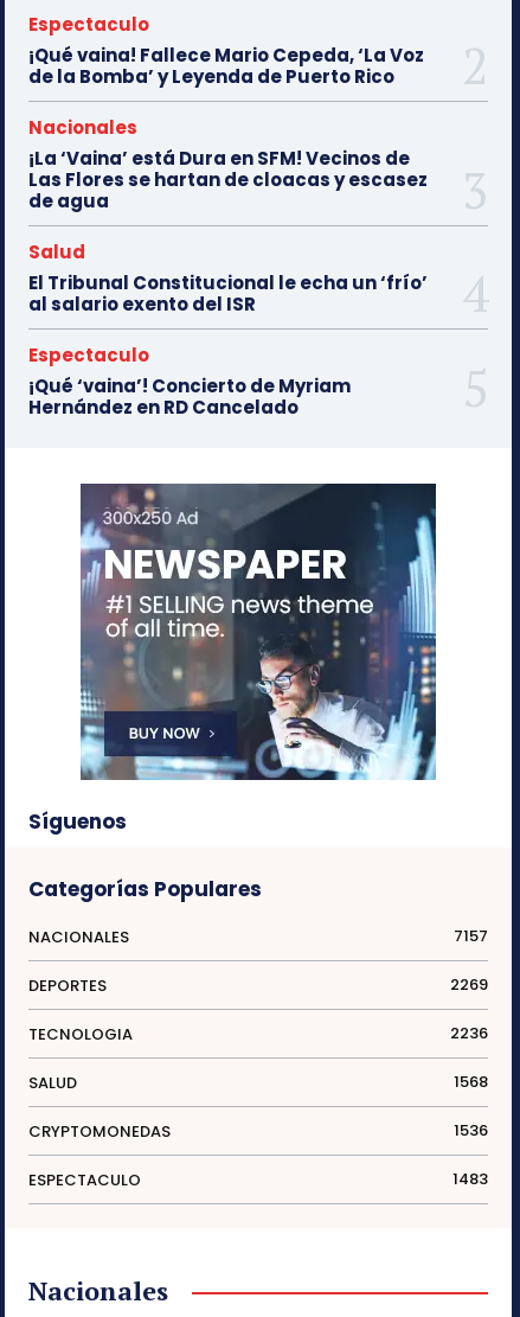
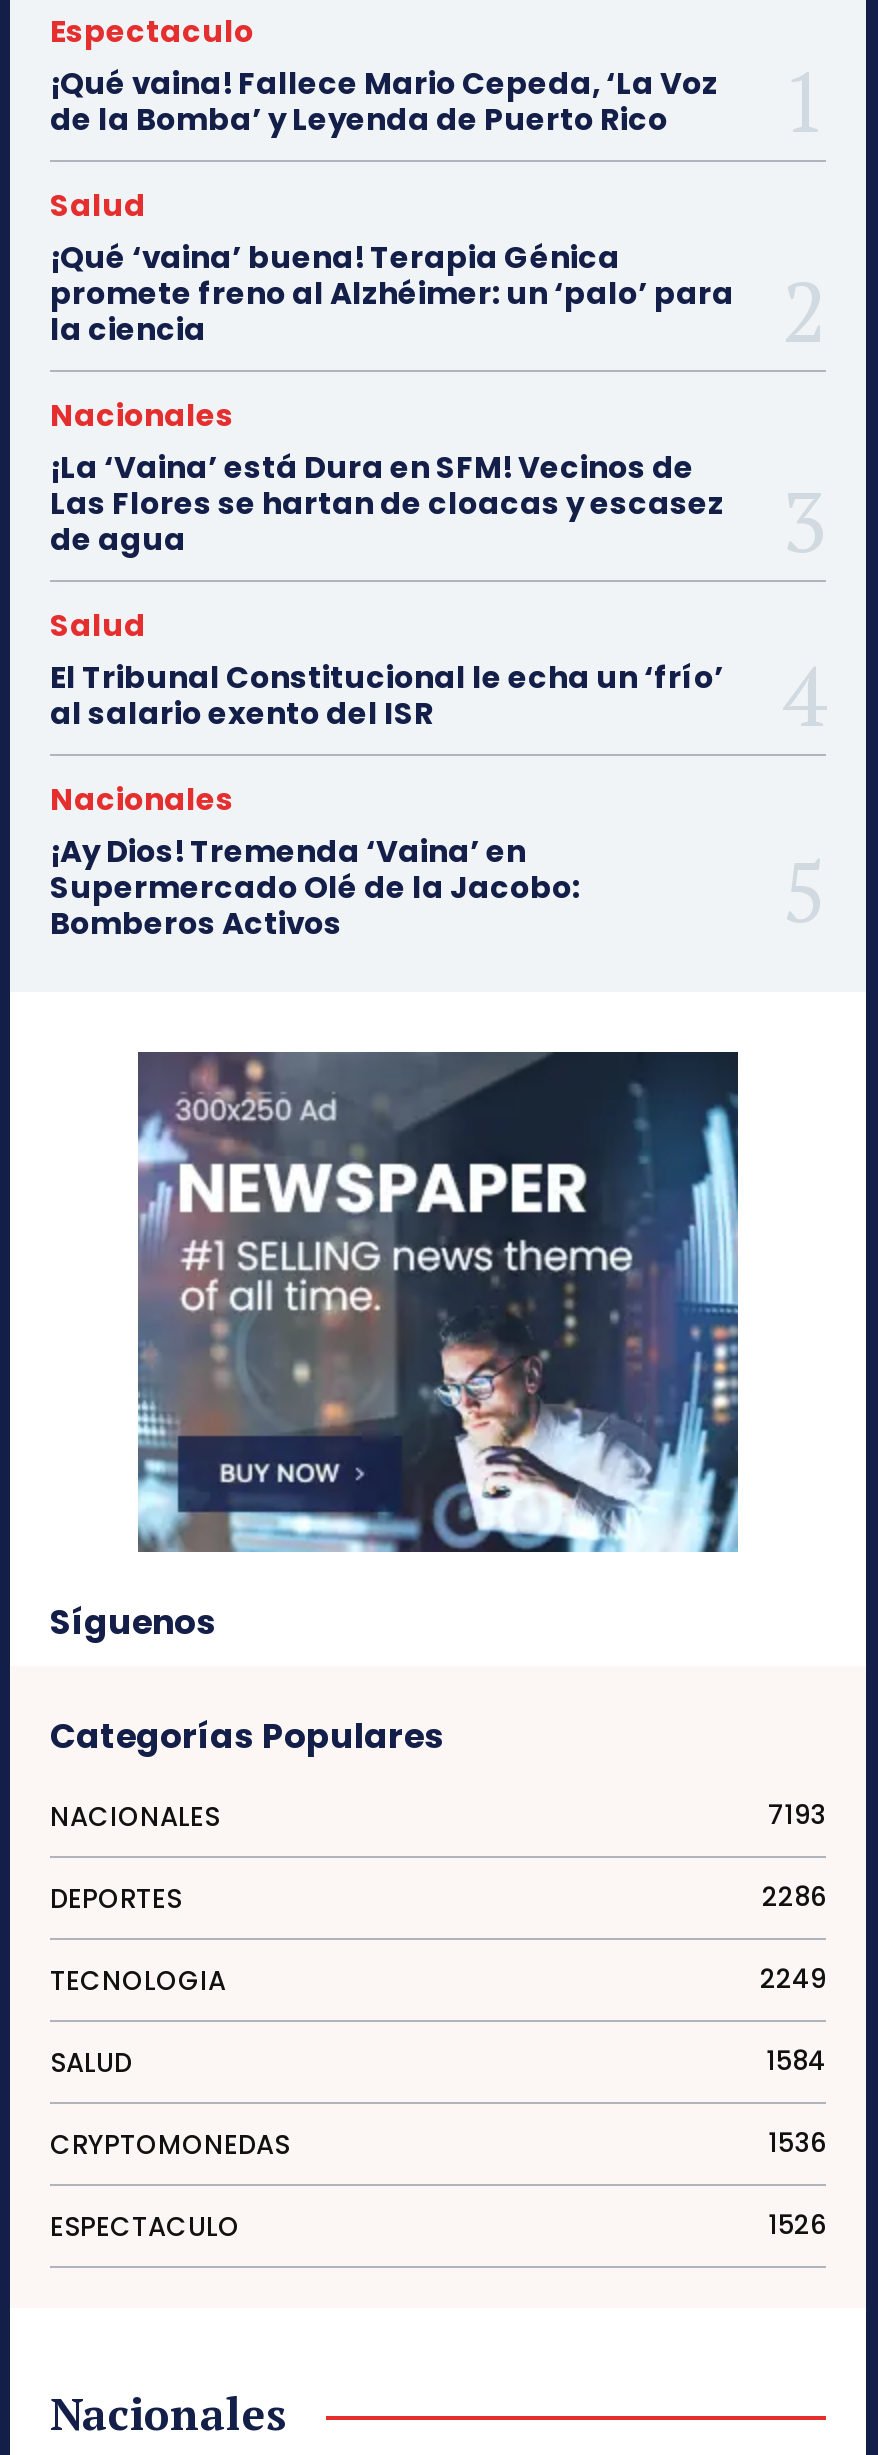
+ Salud
+ ¡Qué ‘vaina’ buena! Terapia Génica
+ promete freno al Alzhéimer: un ‘palo’ para
+ la ciencia

- Espectaculo
- ¡Qué ‘vaina’! Concierto de Myriam
- Hernández en RD Cancelado
+ Nacionales
+ ¡Ay Dios! Tremenda ‘Vaina’ en
+ Supermercado Olé de la Jacobo:
+ Bomberos Activos

- 7157
+ 7193

- 2269
+ 2286

- 2236
+ 2249

- 1568
+ 1584

- 1483
+ 1526
